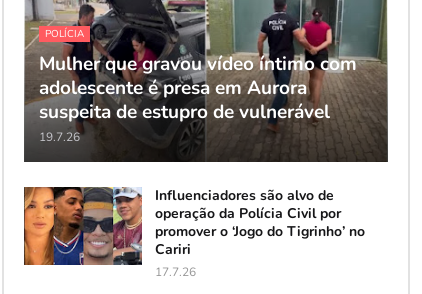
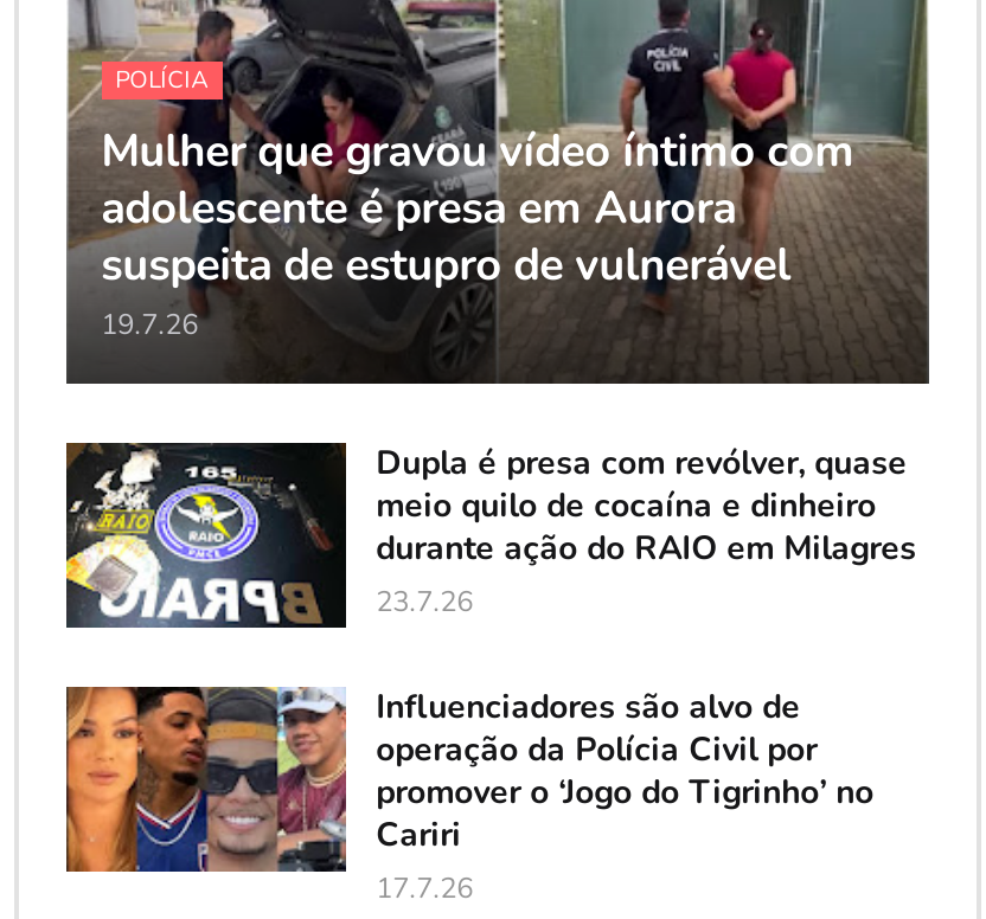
+ [image]
+ Dupla é presa com revólver, quase
+ meio quilo de cocaína e dinheiro
+ durante ação do RAIO em Milagres
+ 23.7.26
